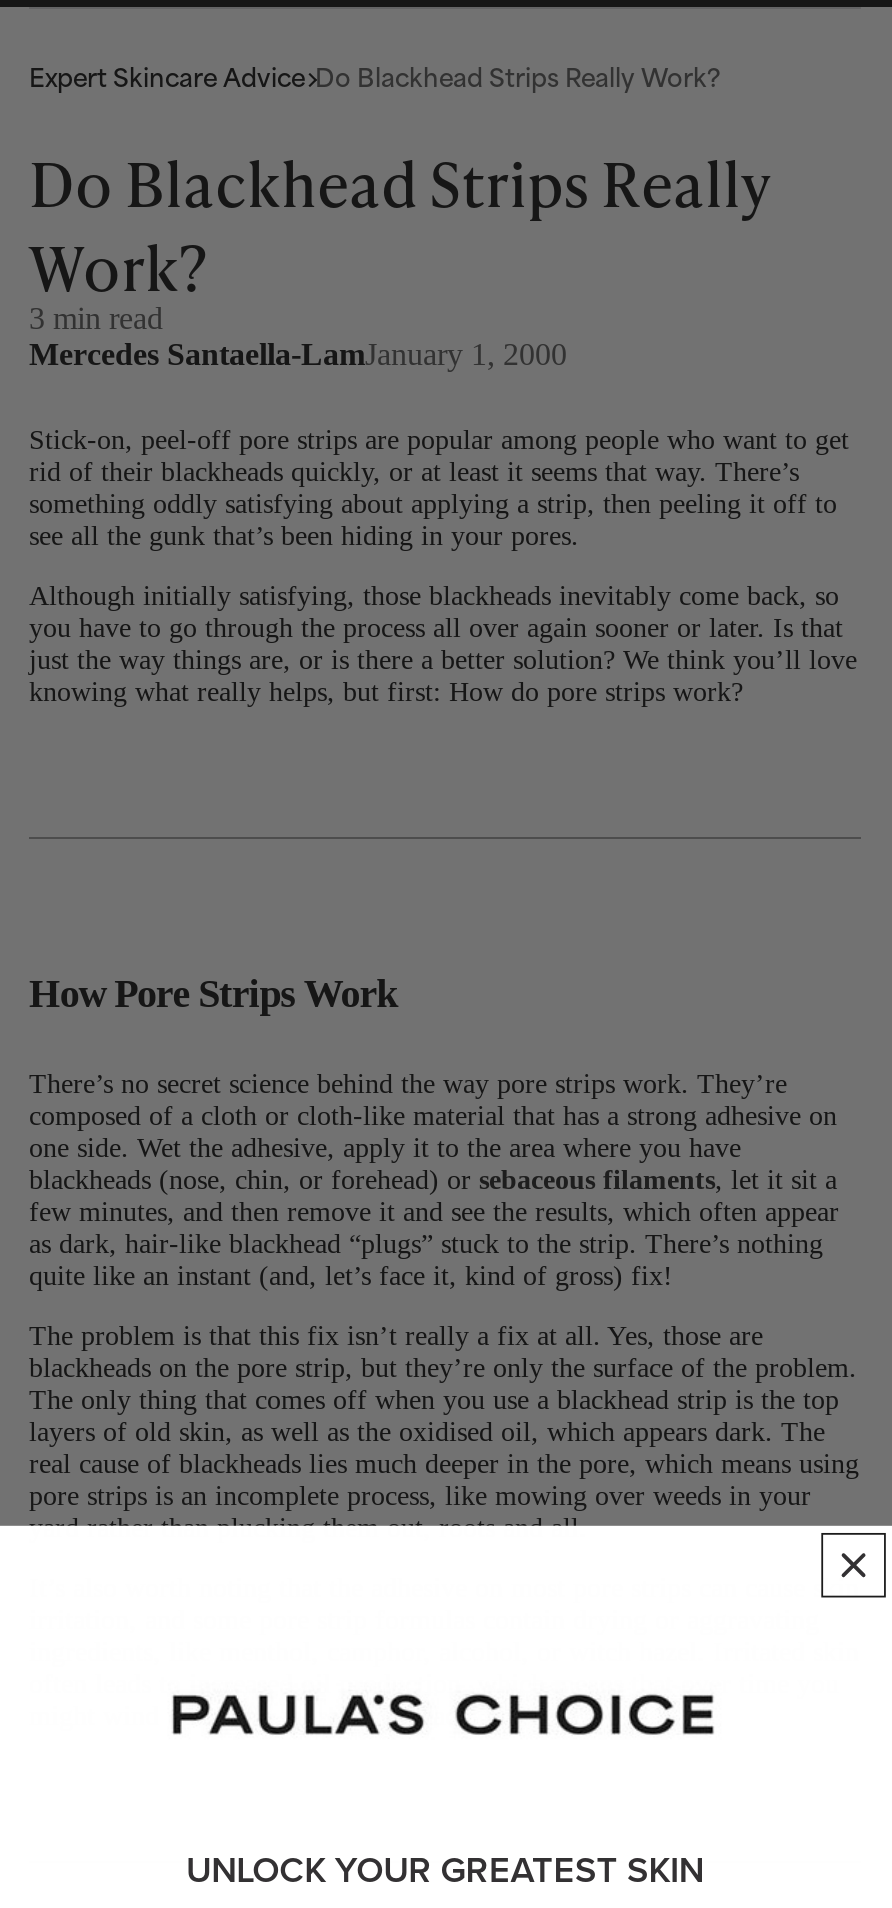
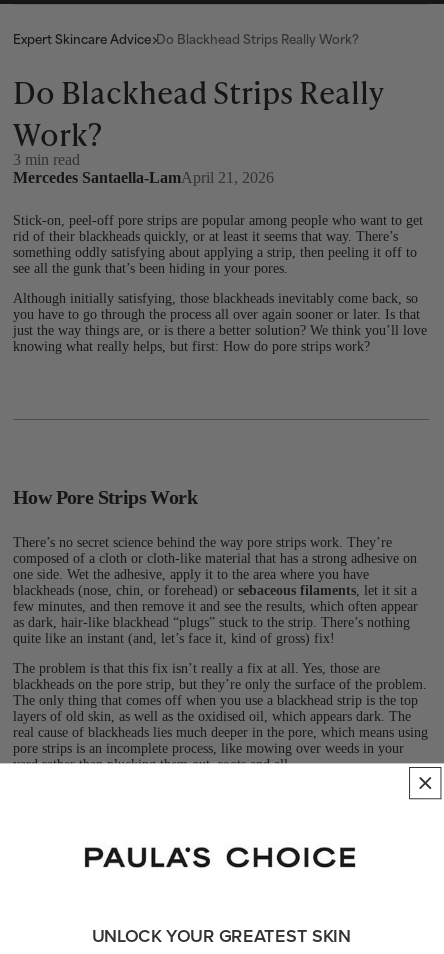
- Mercedes Santaella-LamJanuary 1, 2000
+ Mercedes Santaella-LamApril 21, 2026
